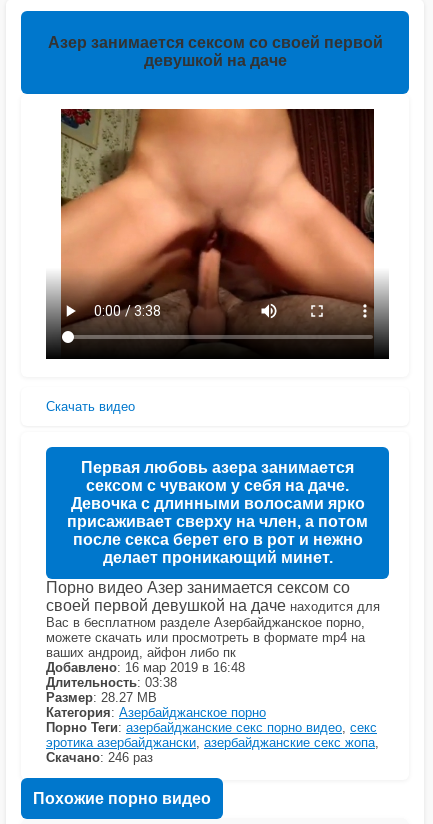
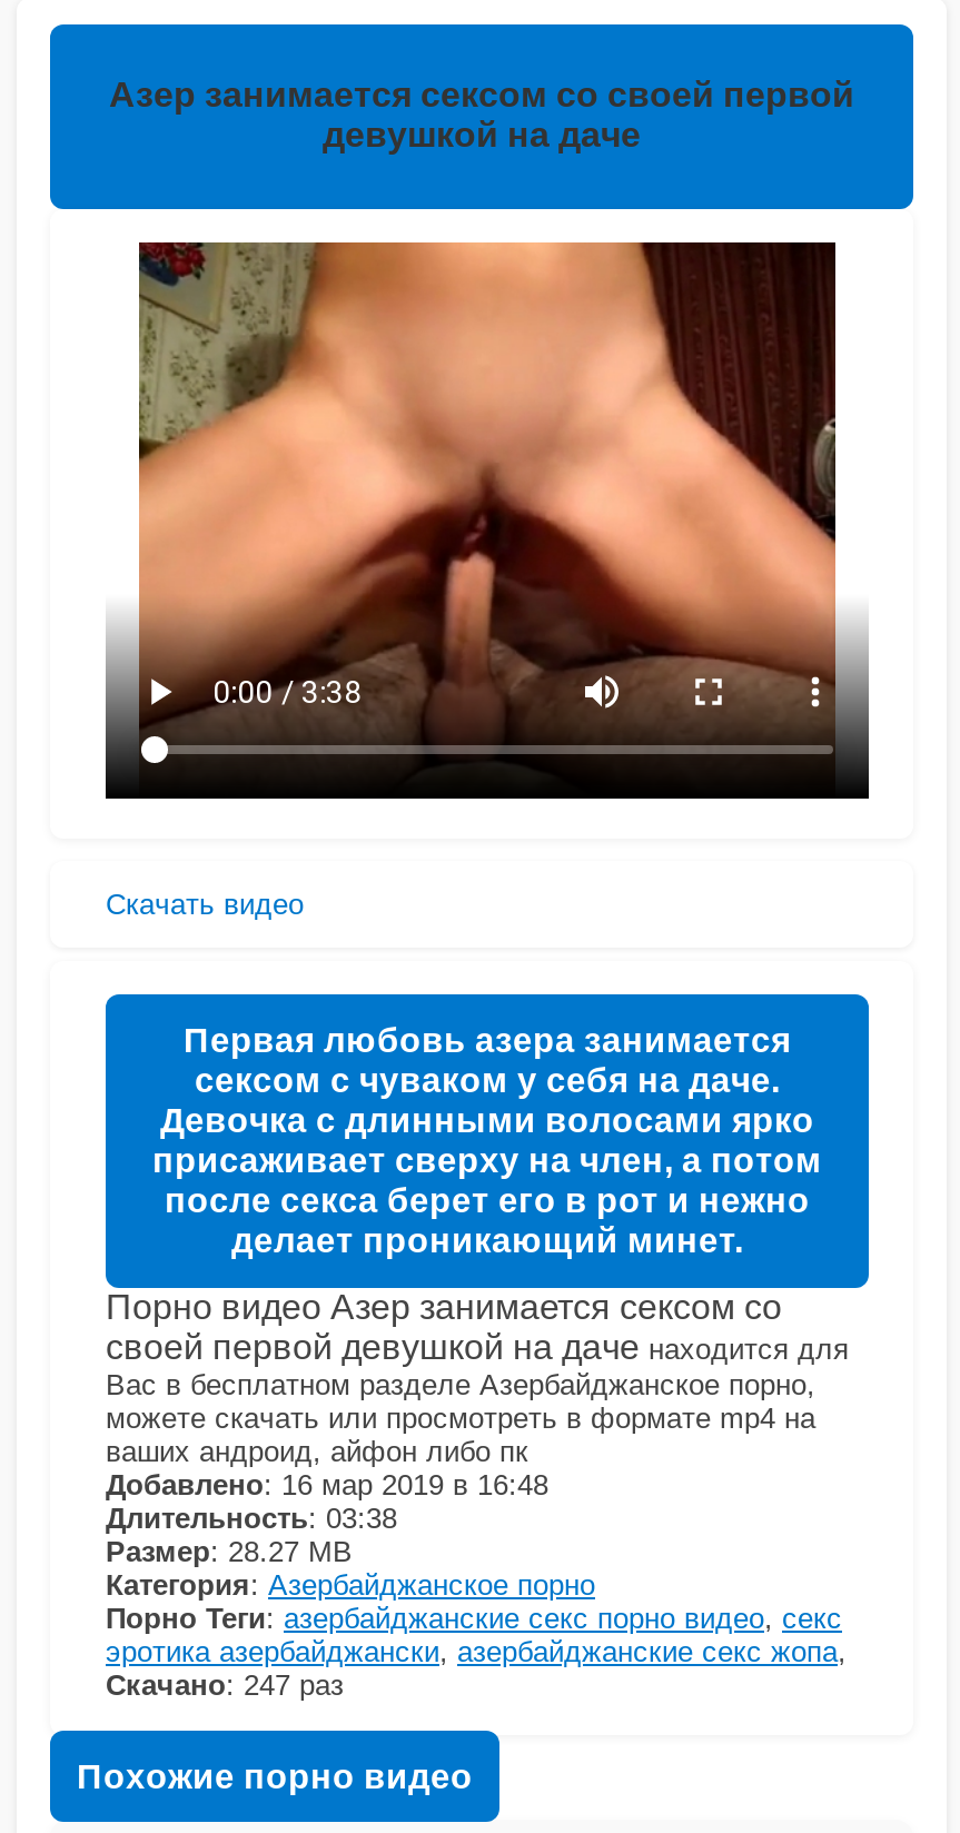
- Скачано: 246 раз
+ Скачано: 247 раз
